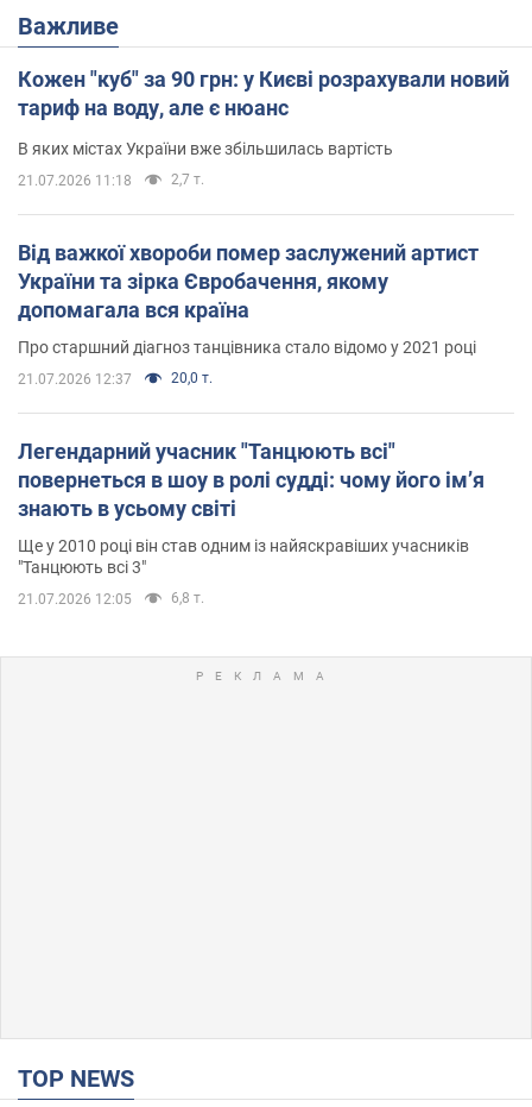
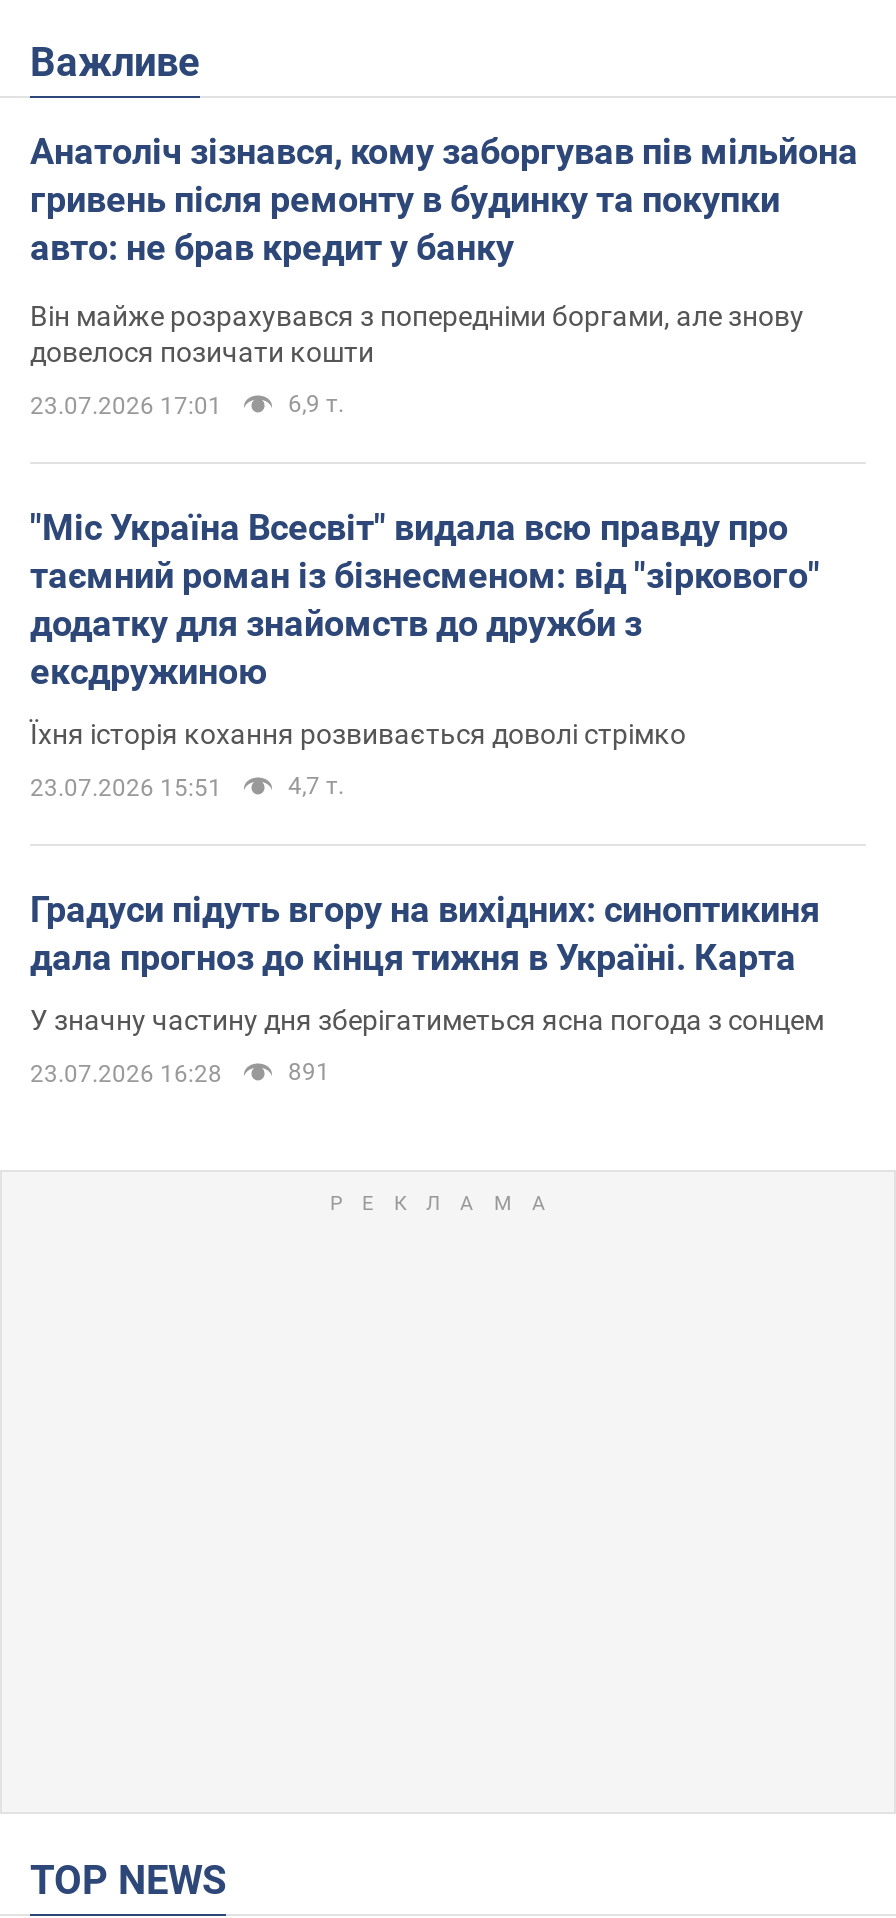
- Кожен "куб" за 90 грн: у Києві розрахували новий
- тариф на воду, але є нюанс
+ Анатоліч зізнався, кому заборгував пів мільйона
+ гривень після ремонту в будинку та покупки
+ авто: не брав кредит у банку

- В яких містах України вже збільшилась вартість
+ Він майже розрахувався з попередніми боргами, але знову
+ довелося позичати кошти

- 21.07.2026 11:18
- 2,7 т.
+ 23.07.2026 17:01
+ 6,9 т.

- Від важкої хвороби помер заслужений артист
- України та зірка Євробачення, якому
- допомагала вся країна
+ "Міс Україна Всесвіт" видала всю правду про
+ таємний роман із бізнесменом: від "зіркового"
+ додатку для знайомств до дружби з
+ ексдружиною

- Про старшний діагноз танцівника стало відомо у 2021 році
+ Їхня історія кохання розвивається доволі стрімко

- 21.07.2026 12:37
- 20,0 т.
+ 23.07.2026 15:51
+ 4,7 т.

- Легендарний учасник "Танцюють всі"
- повернеться в шоу в ролі судді: чому його імʼя
- знають в усьому світі
+ Градуси підуть вгору на вихідних: синоптикиня
+ дала прогноз до кінця тижня в Україні. Карта

- Ще у 2010 році він став одним із найяскравіших учасників
- "Танцюють всі 3"
+ У значну частину дня зберігатиметься ясна погода з сонцем

- 21.07.2026 12:05
- 6,8 т.
+ 23.07.2026 16:28
+ 891
